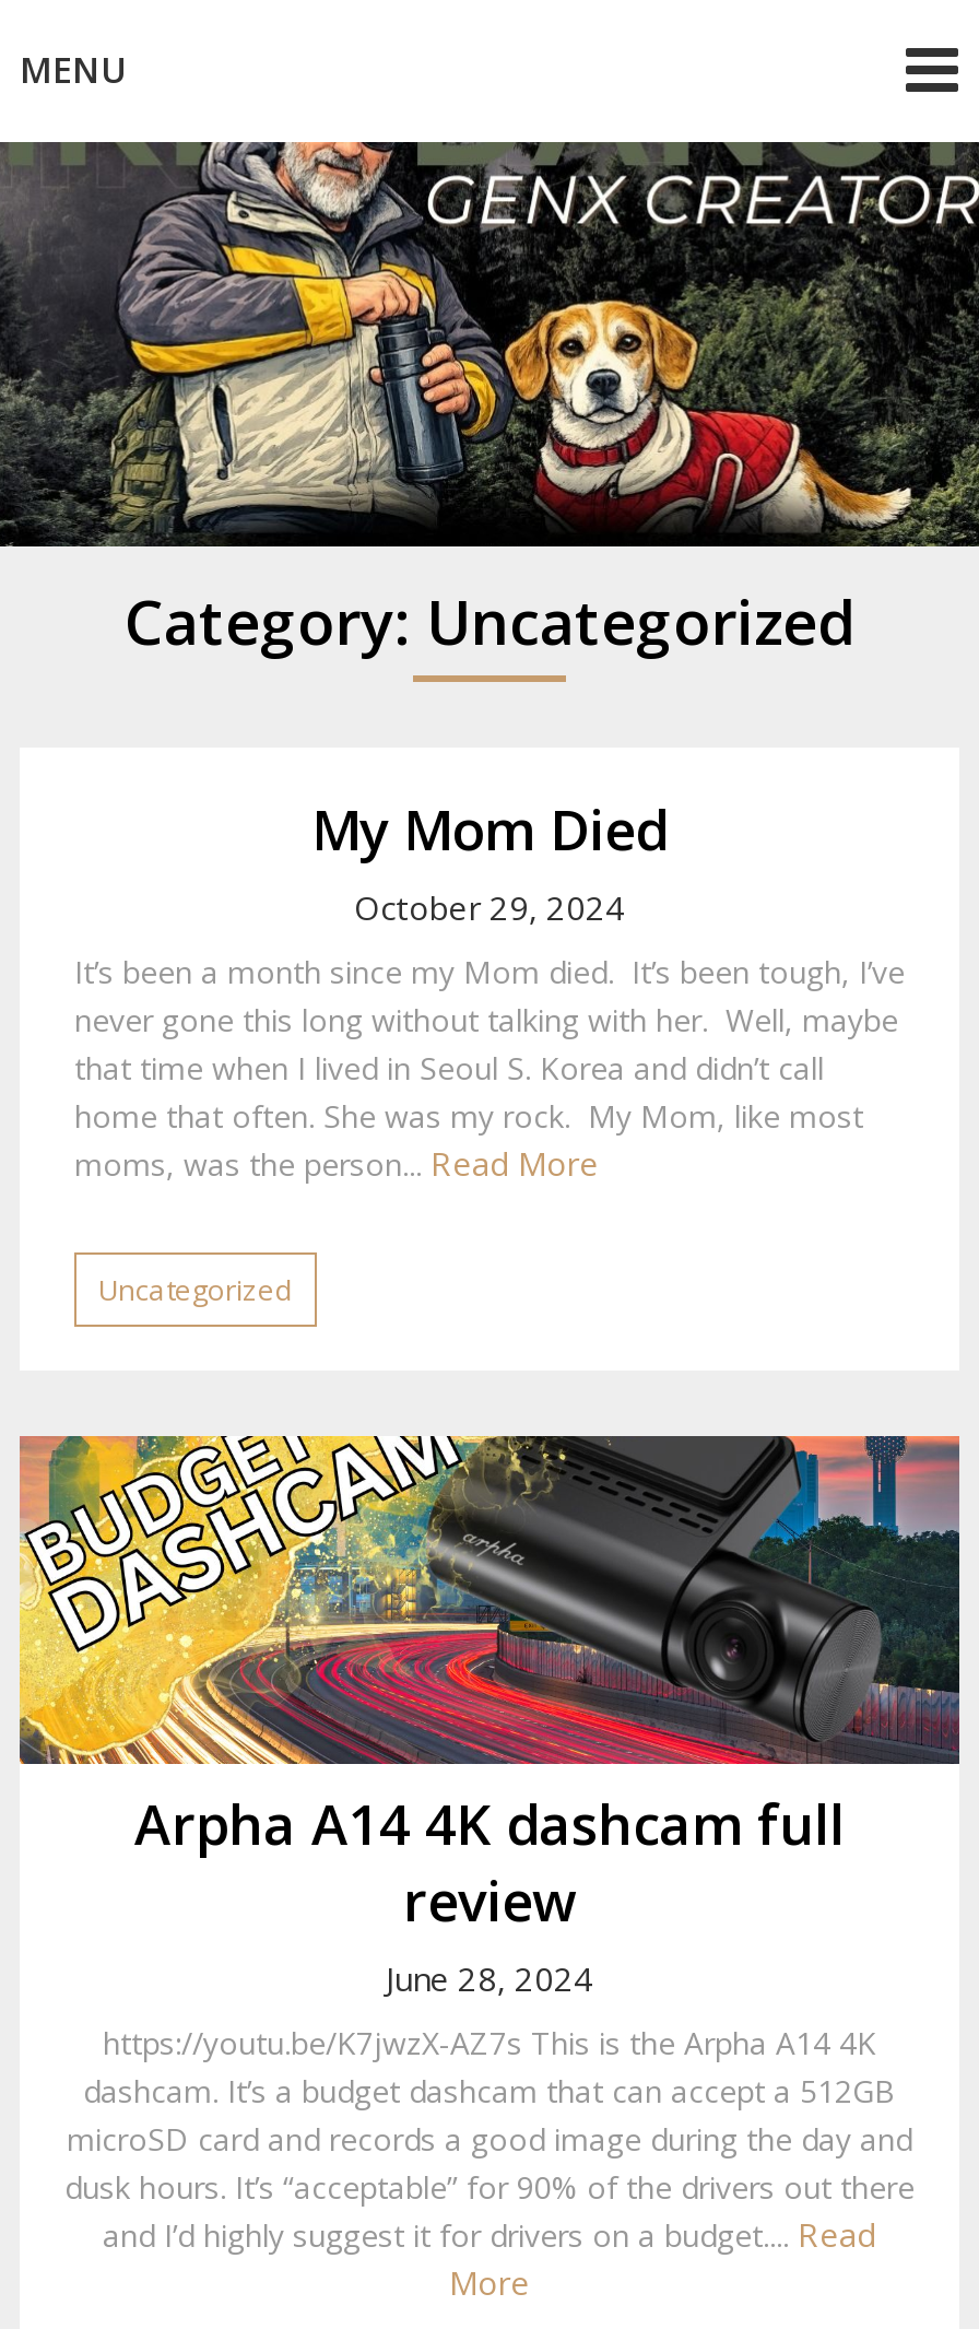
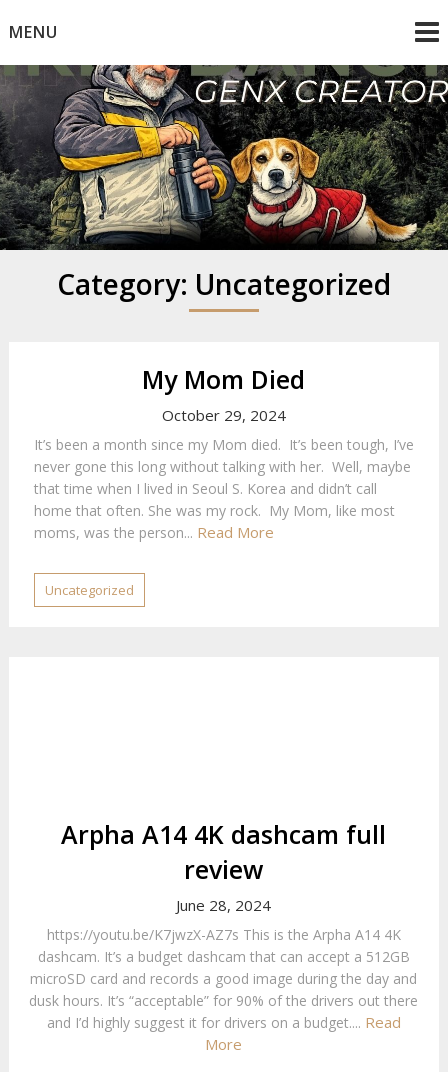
- [image]
